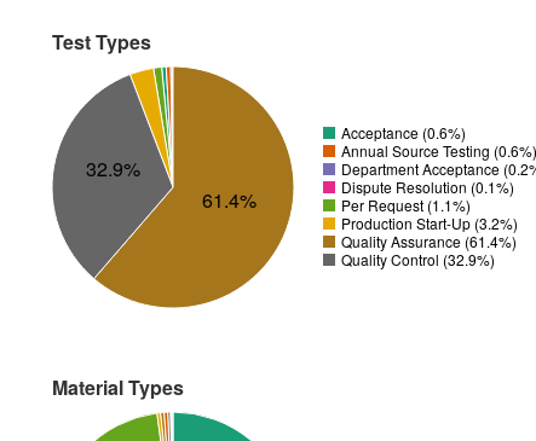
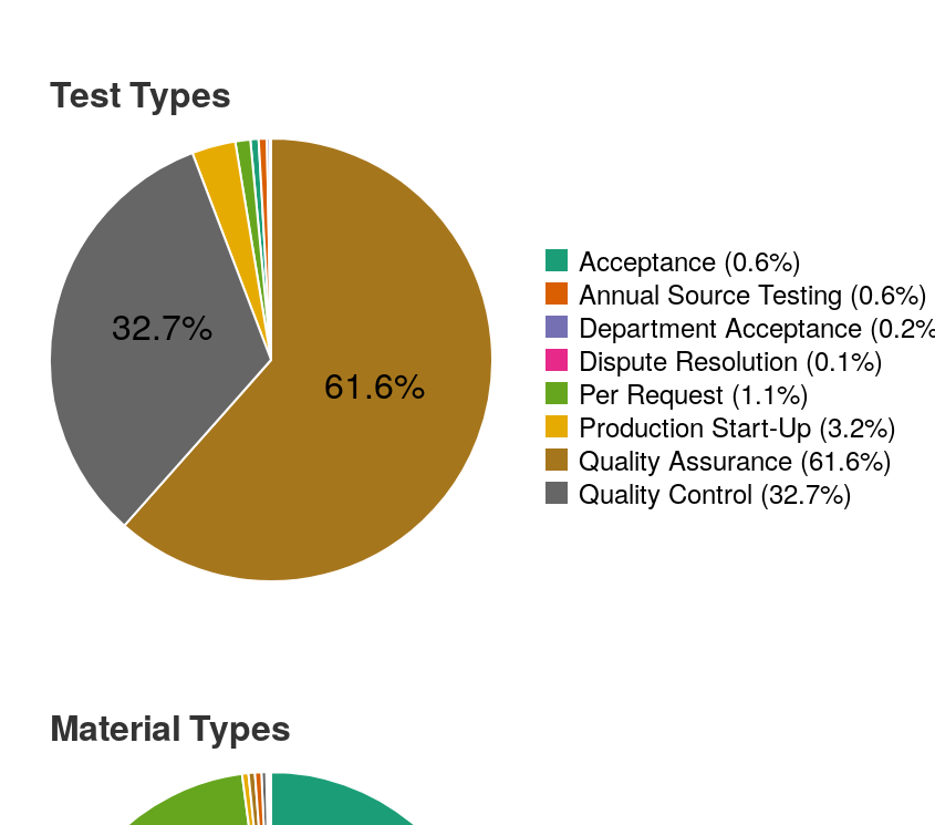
- 32.9%
+ 32.7%

- 61.4%
+ 61.6%

- Quality Assurance (61.4%)
+ Quality Assurance (61.6%)

- Quality Control (32.9%)
+ Quality Control (32.7%)
